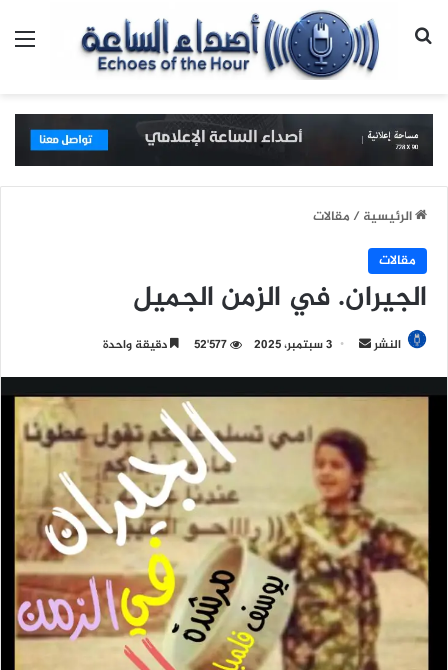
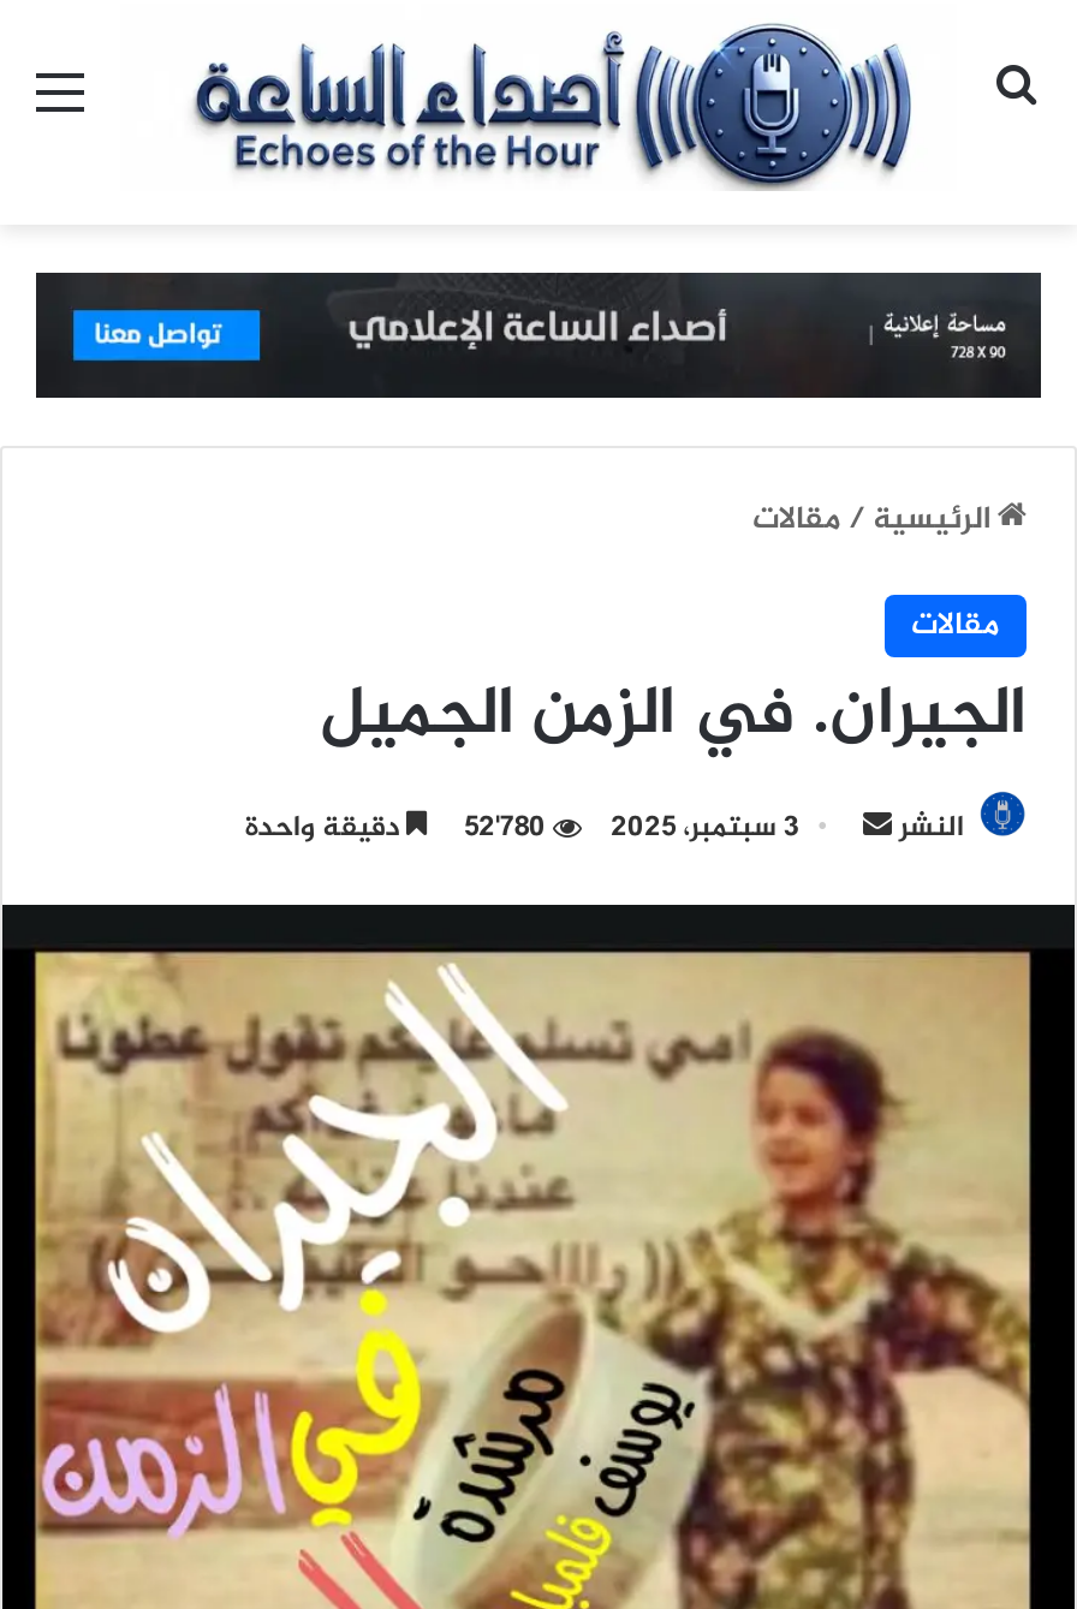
- 52٬577 دقيقة واحدة
+ 52٬780 دقيقة واحدة
